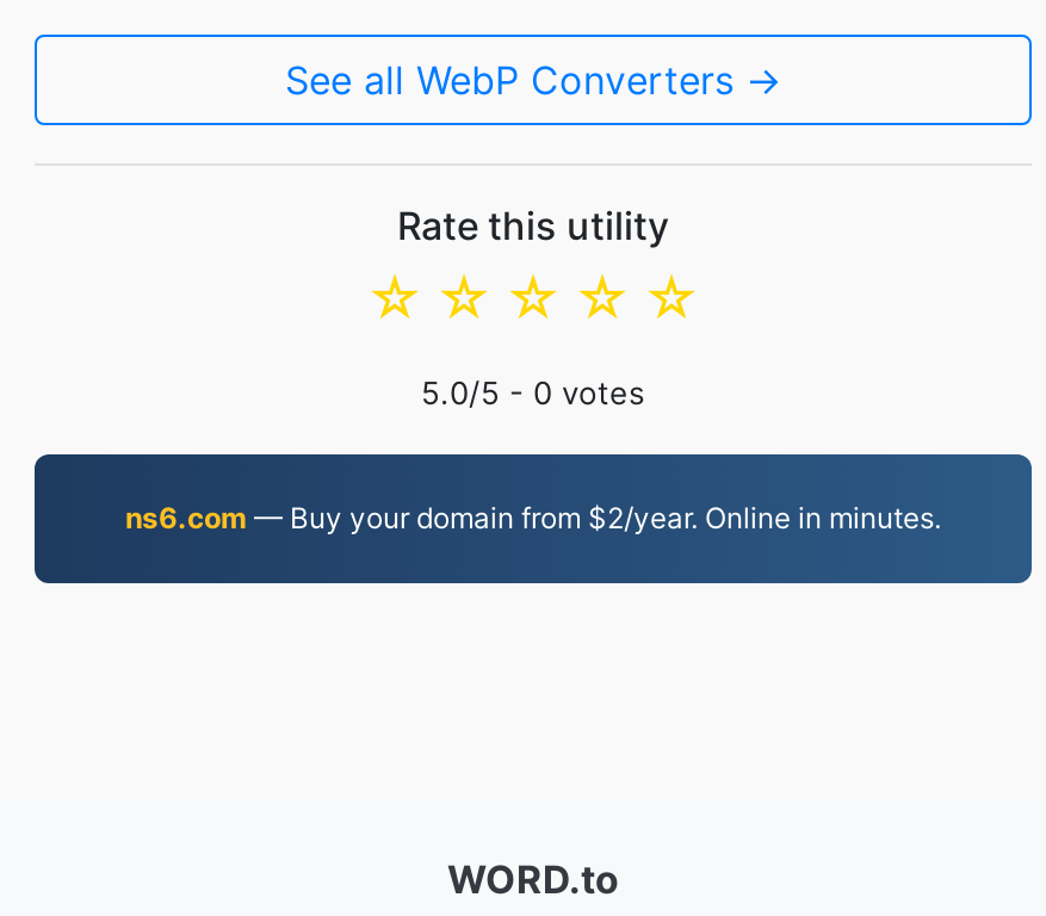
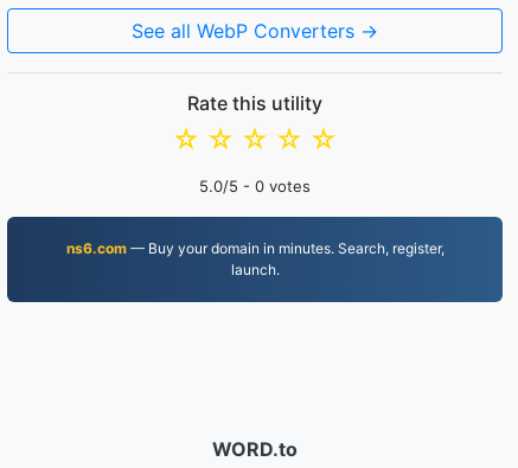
- ns6.com — Buy your domain from $2/year. Online in minutes.
+ ns6.com — Buy your domain in minutes. Search, register,
+ launch.
